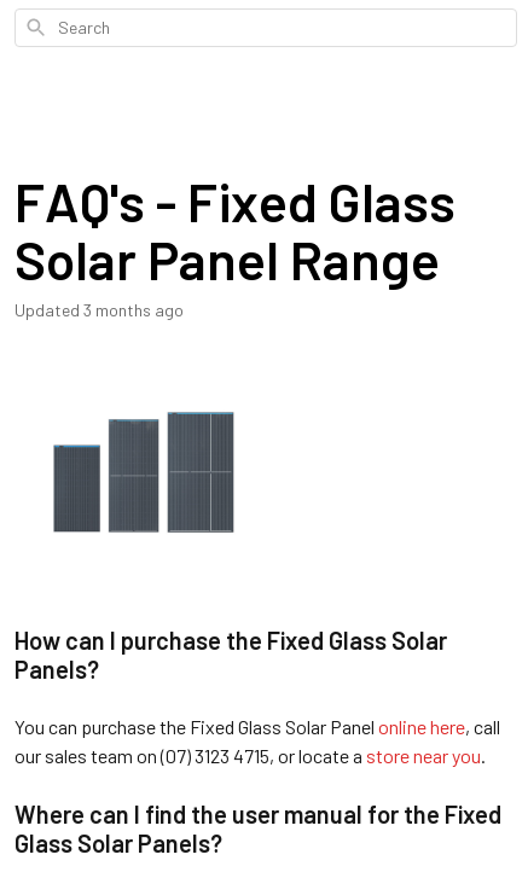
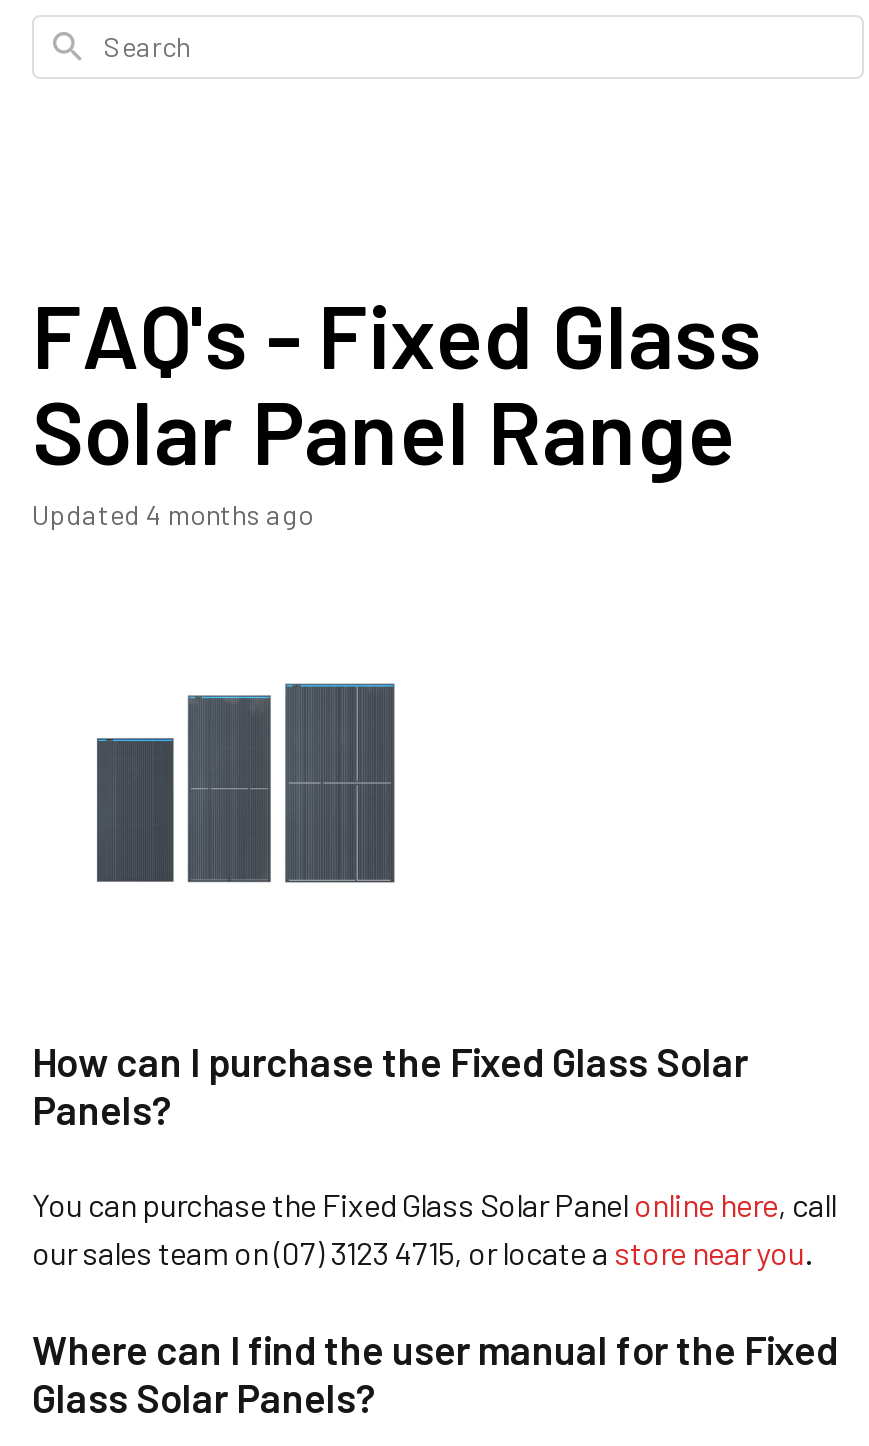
- Updated 3 months ago
+ Updated 4 months ago
